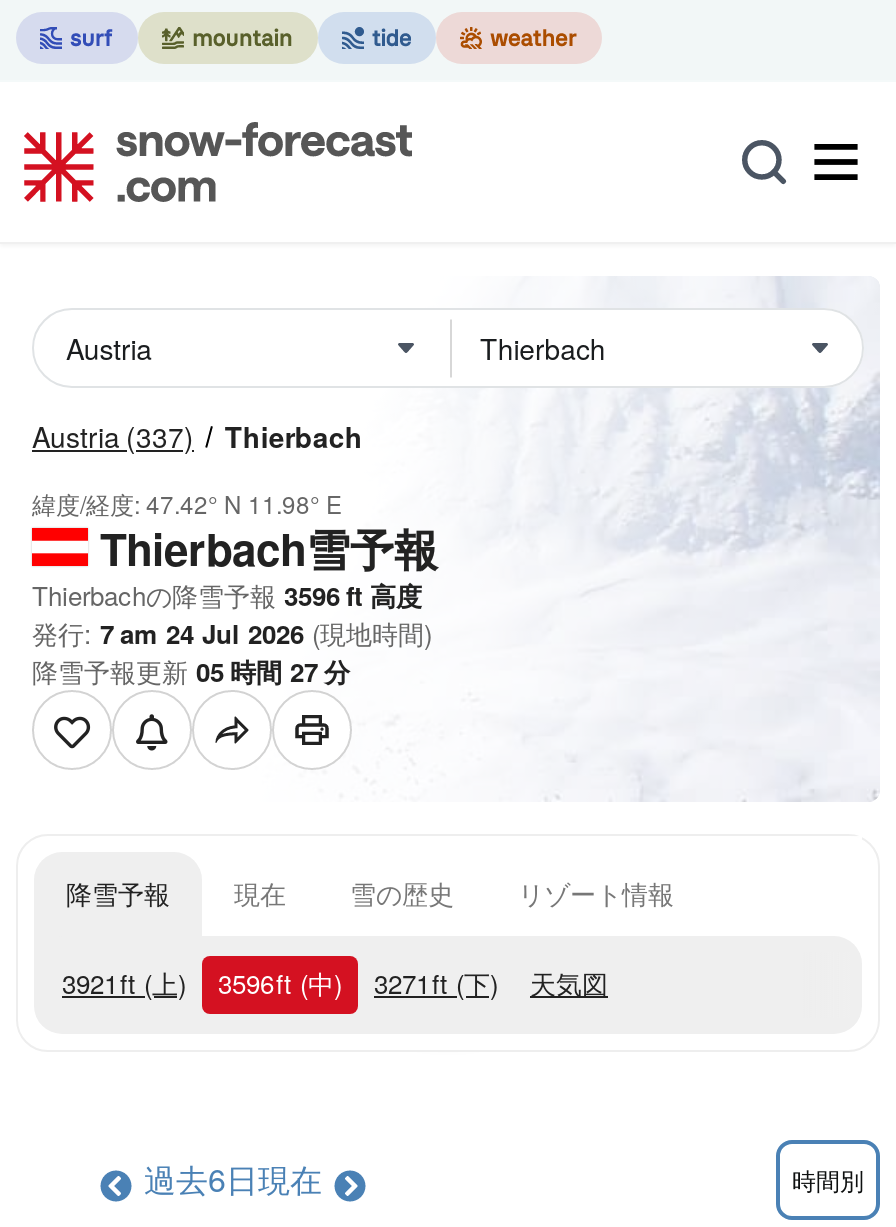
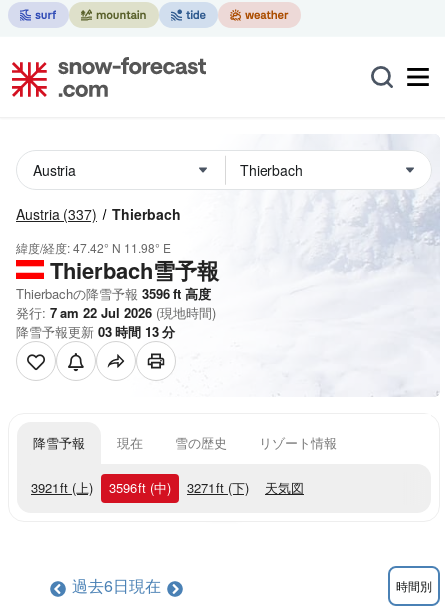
- 発行: 7 am 24 Jul 2026 (現地時間)
+ 発行: 7 am 22 Jul 2026 (現地時間)

- 降雪予報更新05時間27分
+ 降雪予報更新03時間13分
